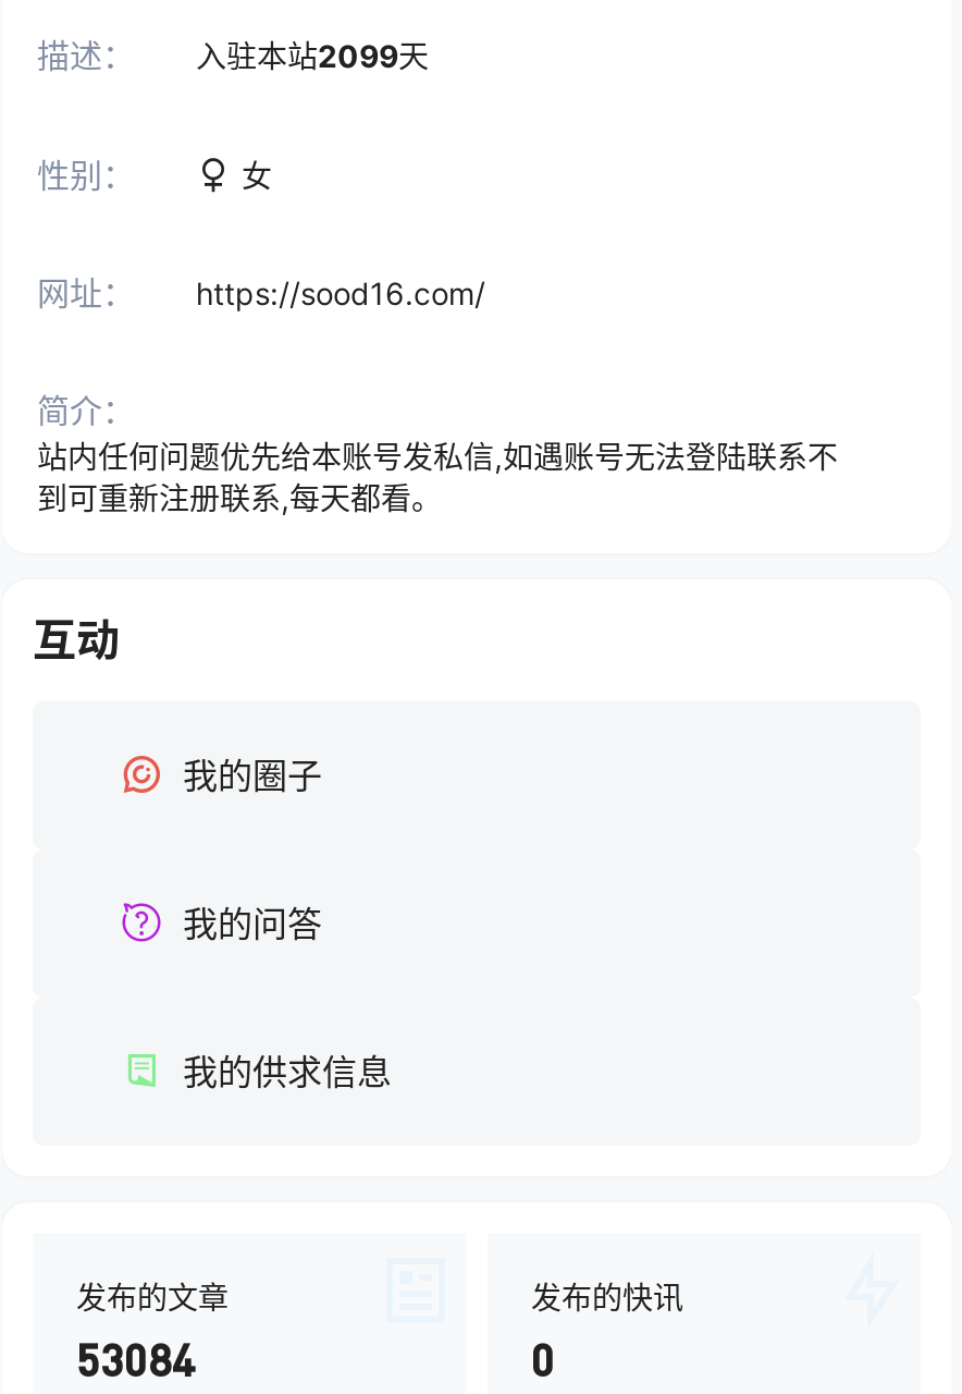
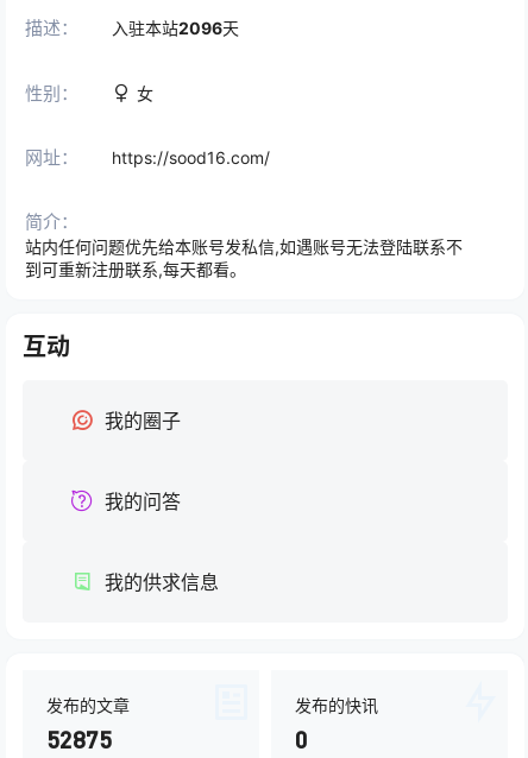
- 描述： 入驻本站2099天
+ 描述： 入驻本站2096天

- 53084
+ 52875
